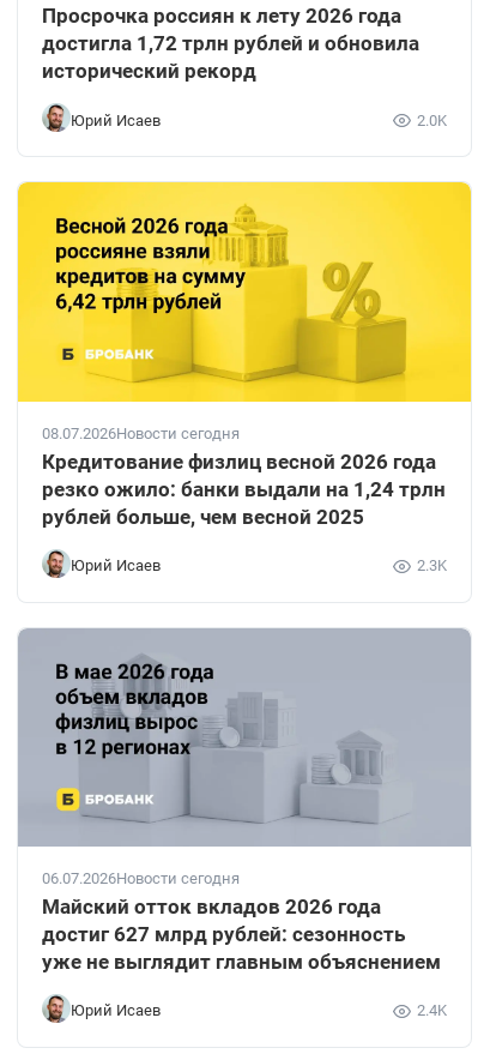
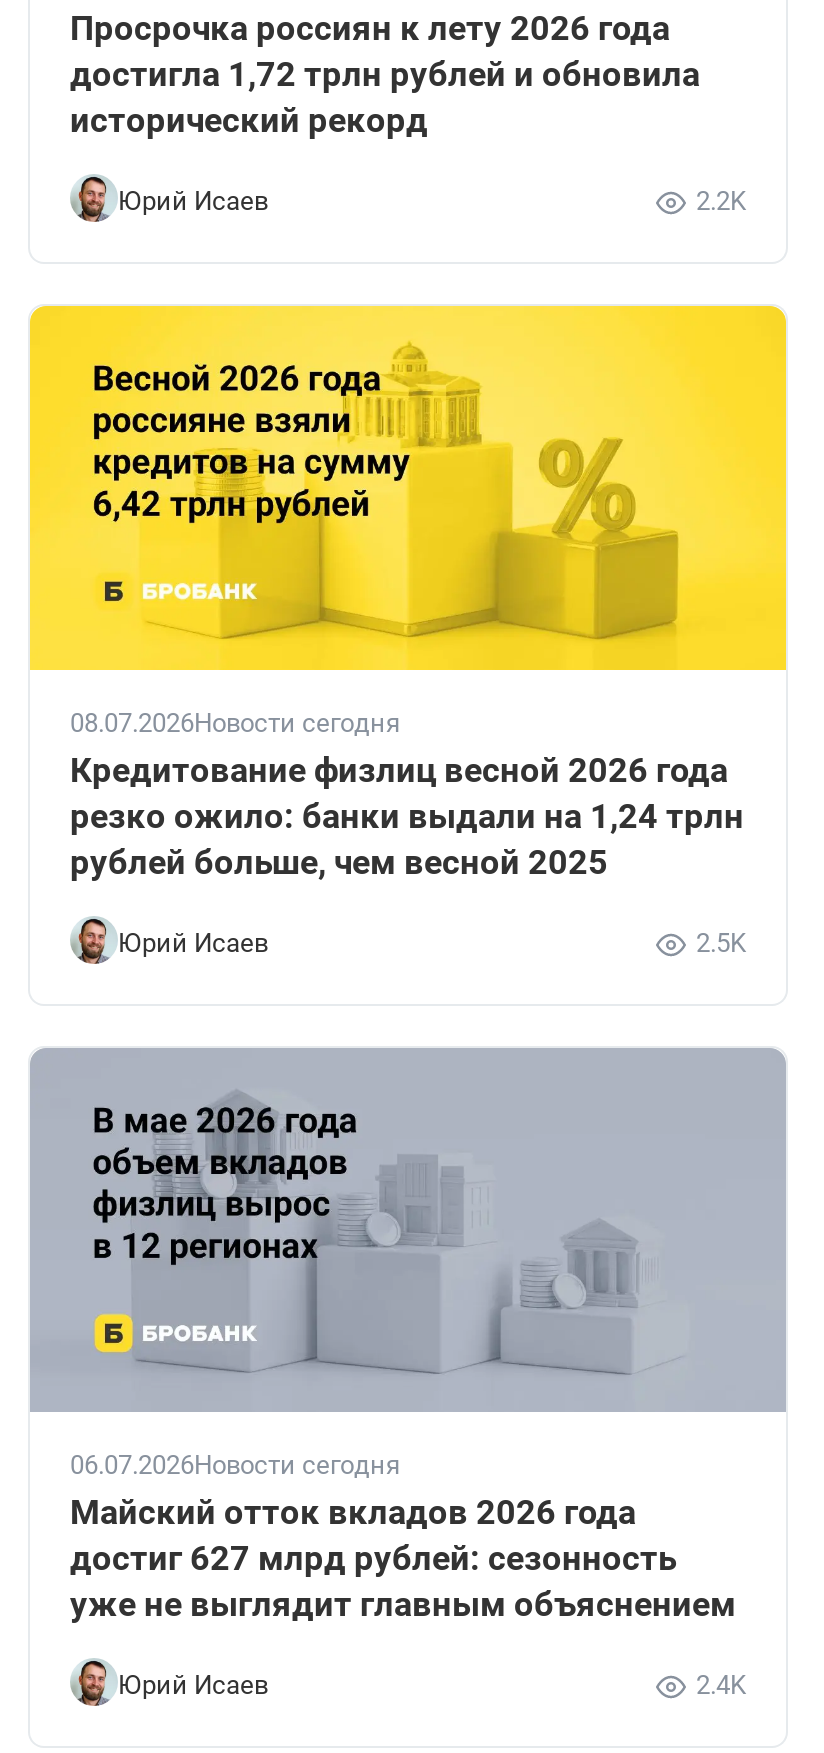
- 2.0K
+ 2.2K

- 2.3K
+ 2.5K
